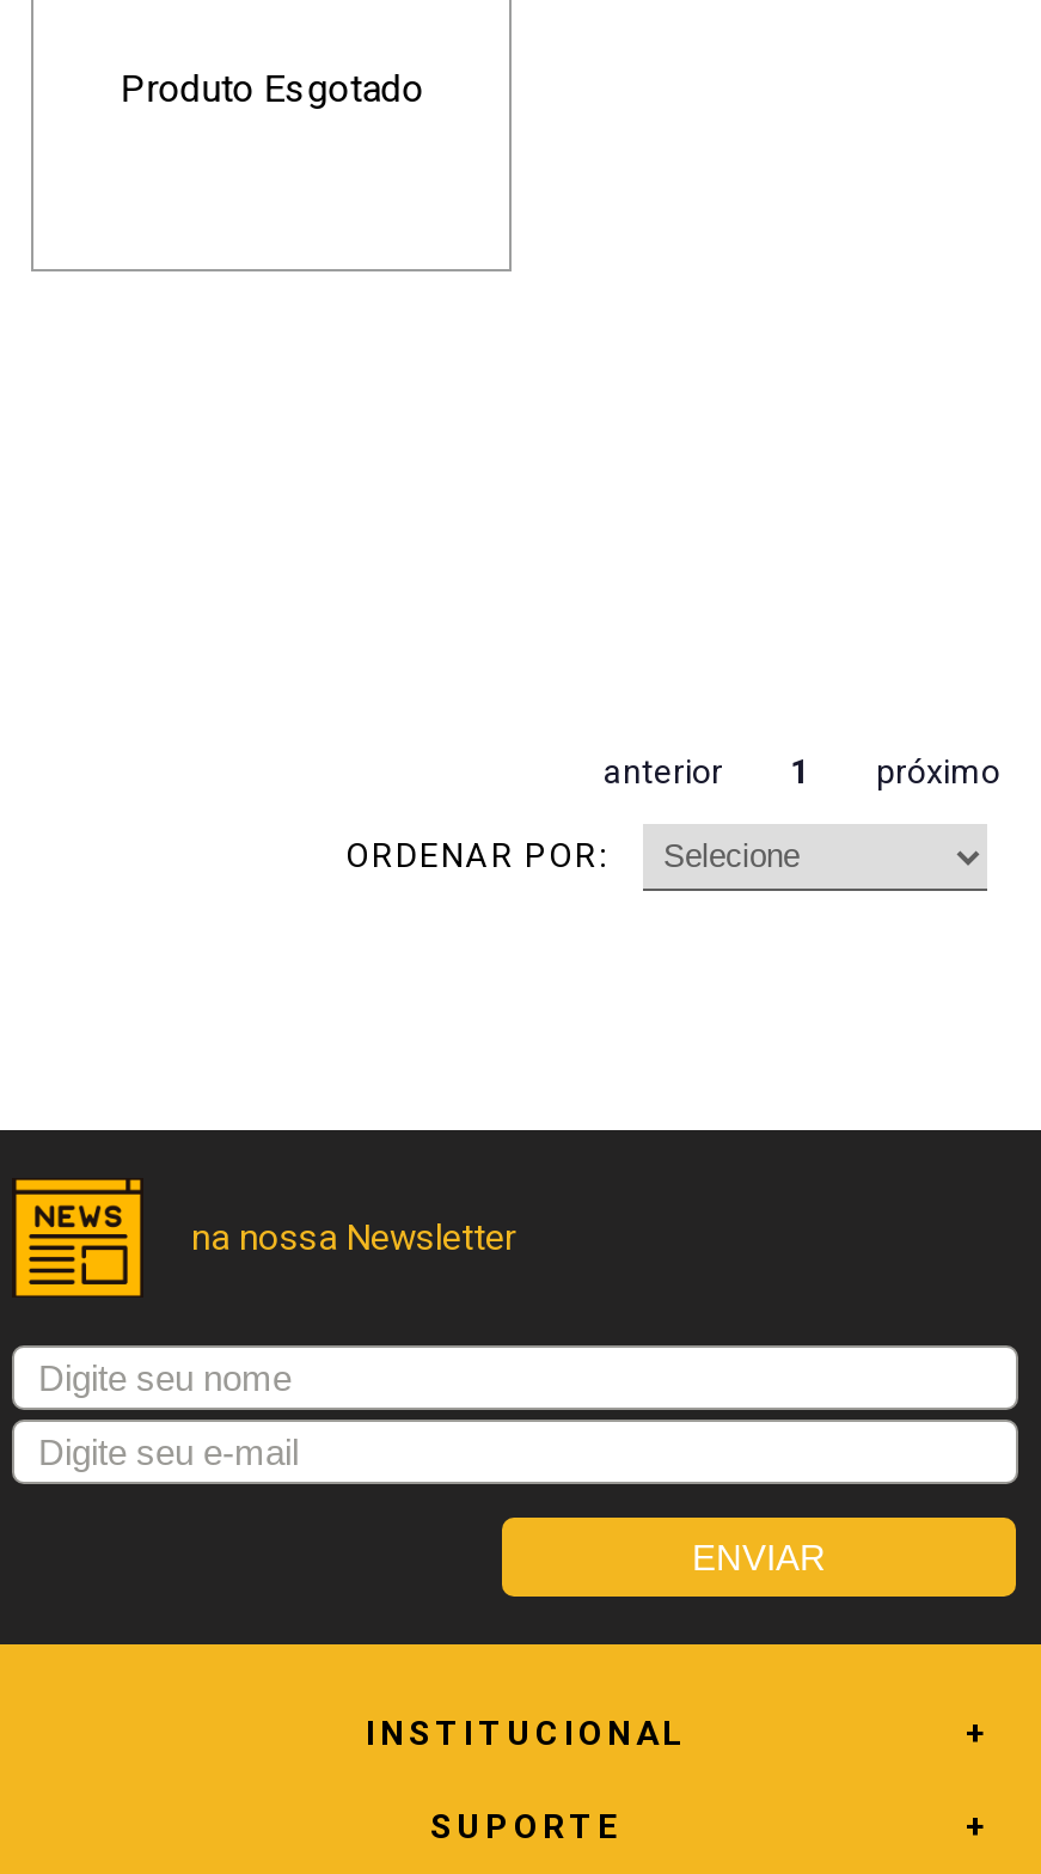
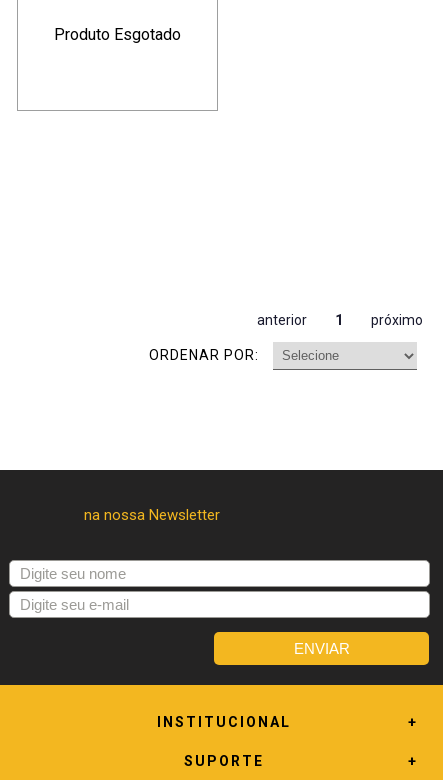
- [image]
